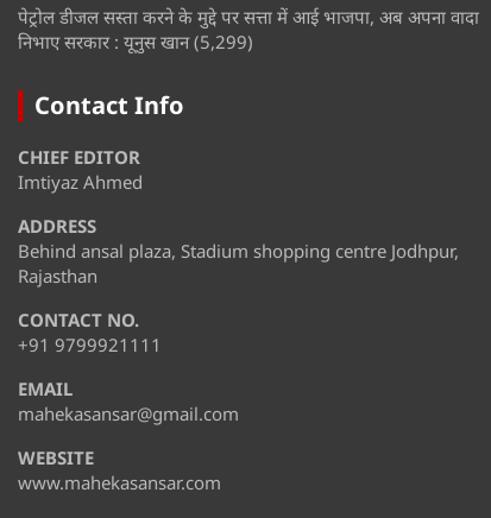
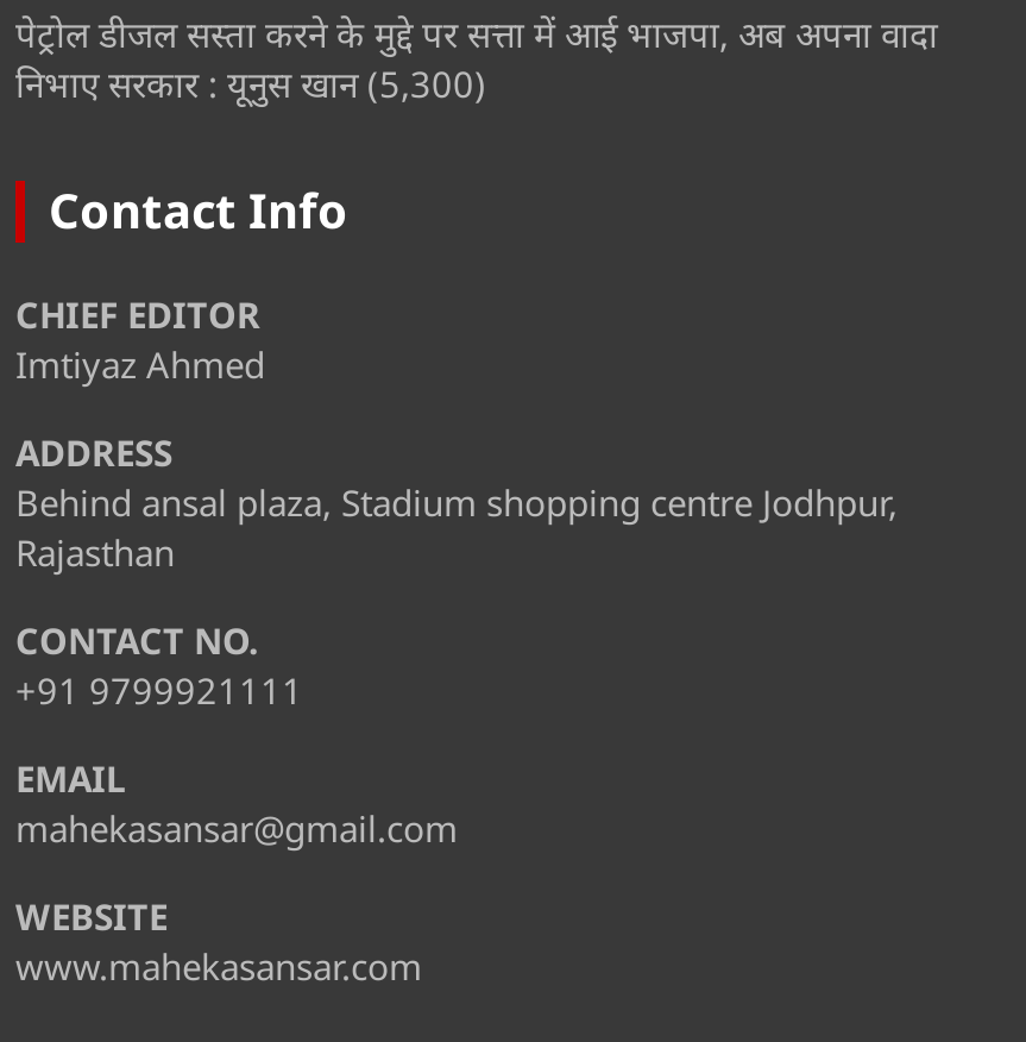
- निभाए सरकार : यूनुस खान (5,299)
+ निभाए सरकार : यूनुस खान (5,300)
